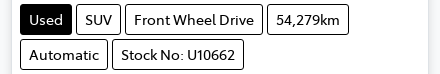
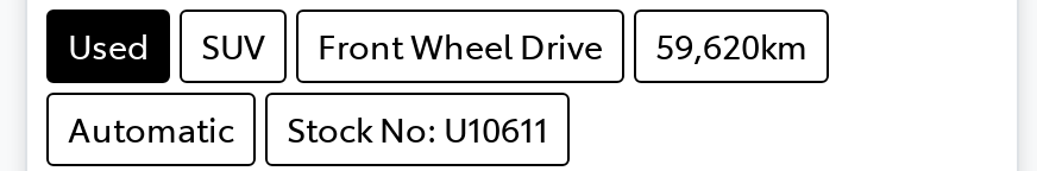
- Used SUV Front Wheel Drive 54,279km
+ Used SUV Front Wheel Drive 59,620km

- Automatic Stock No: U10662
+ Automatic Stock No: U10611
